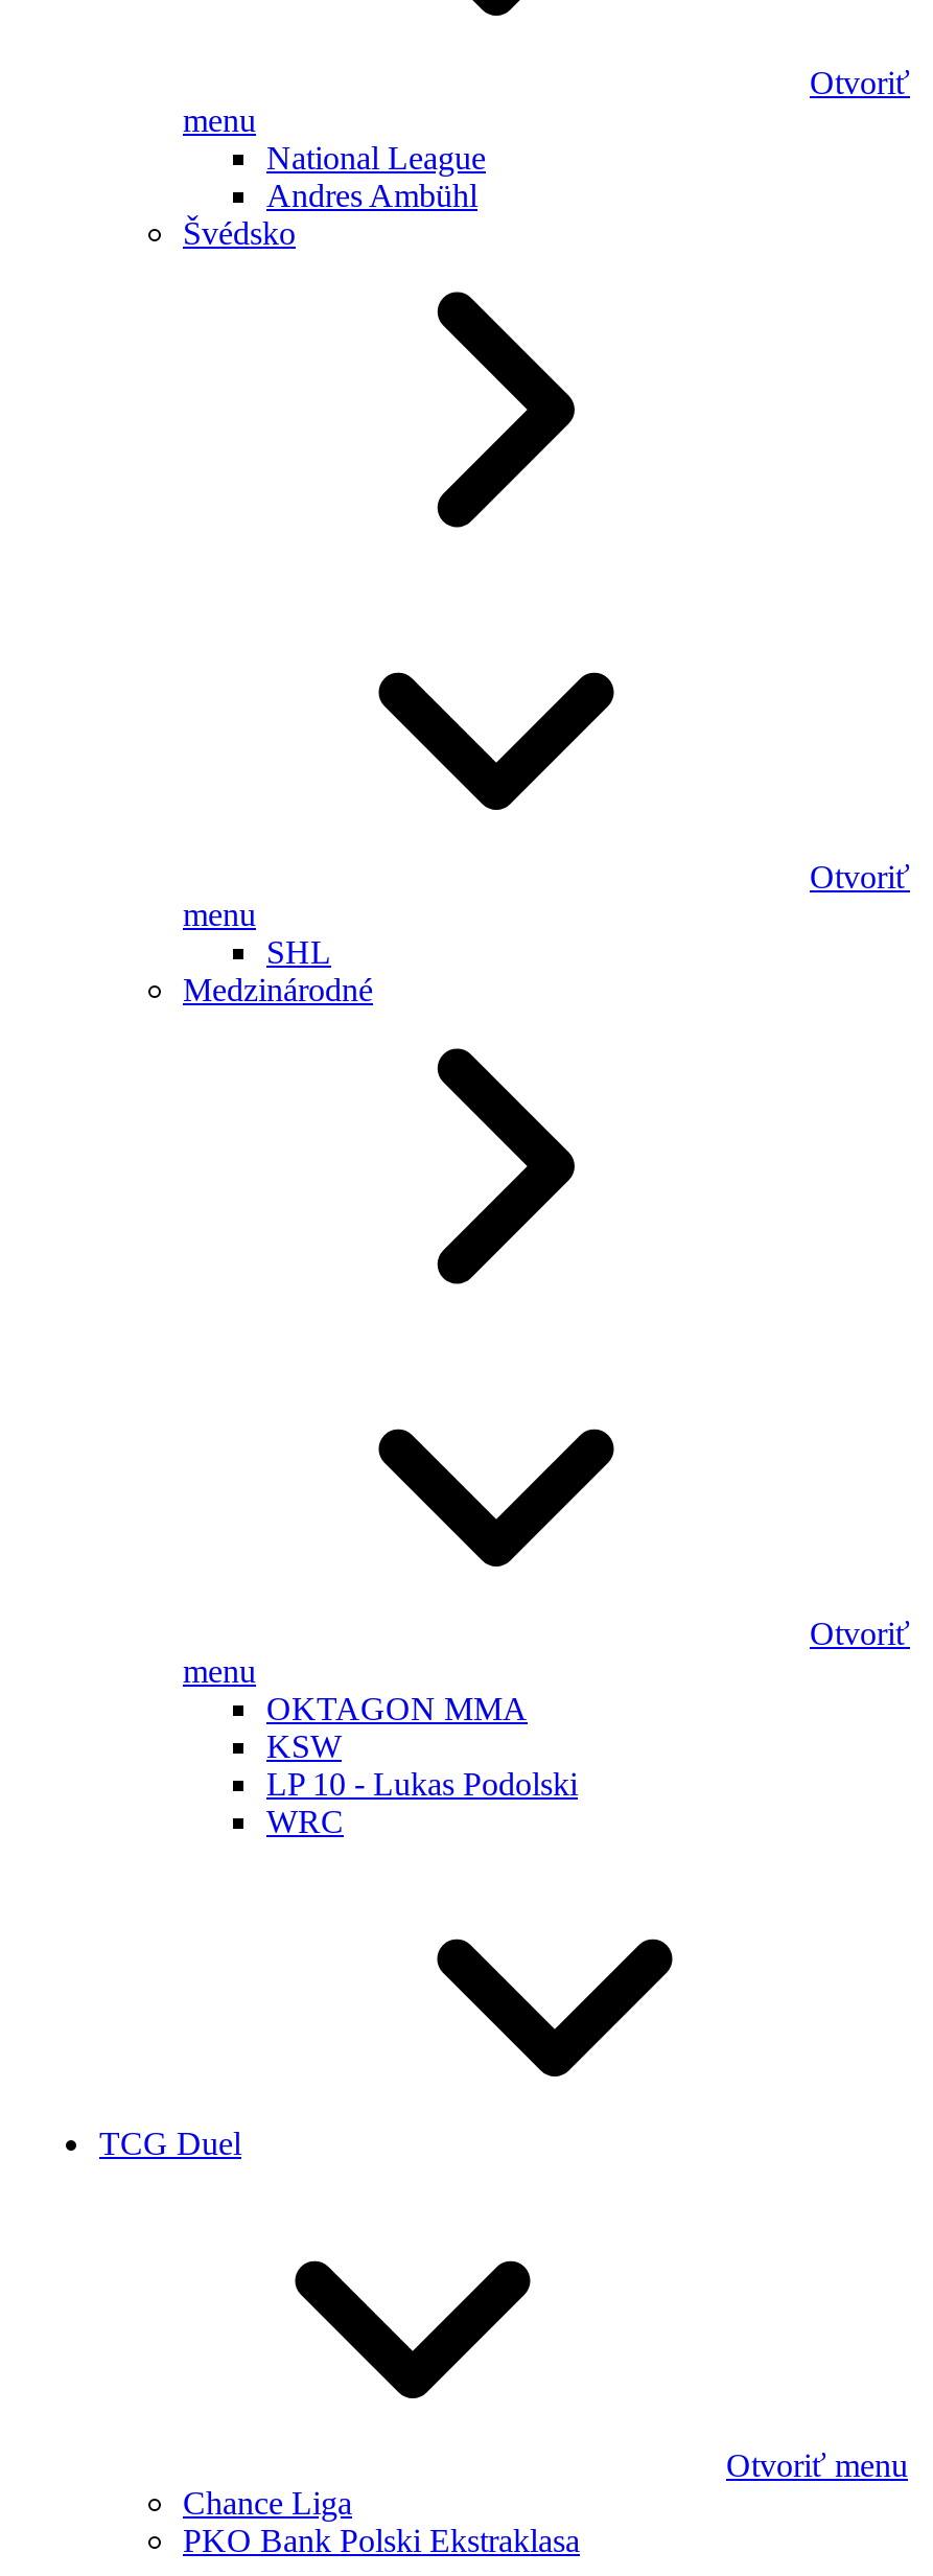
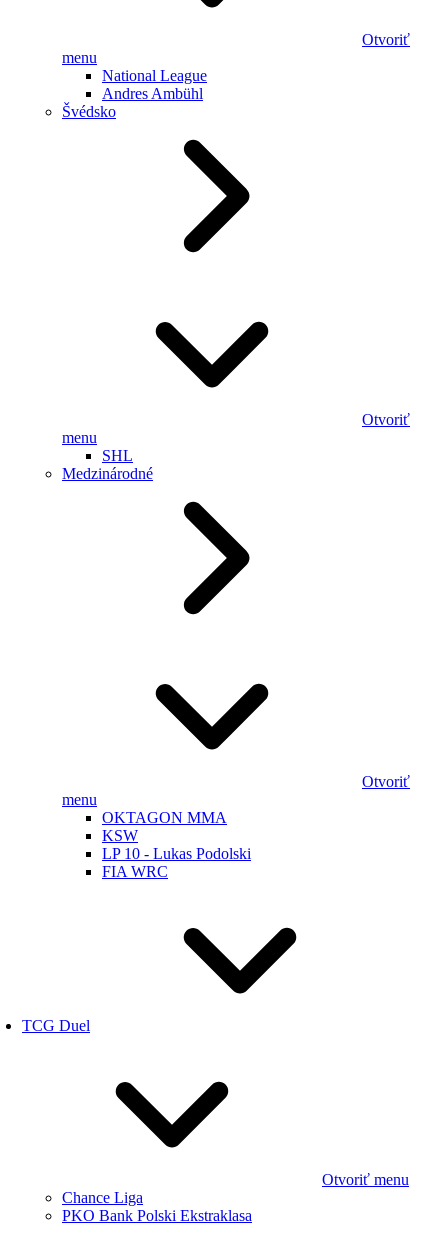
- WRC
+ FIA WRC
